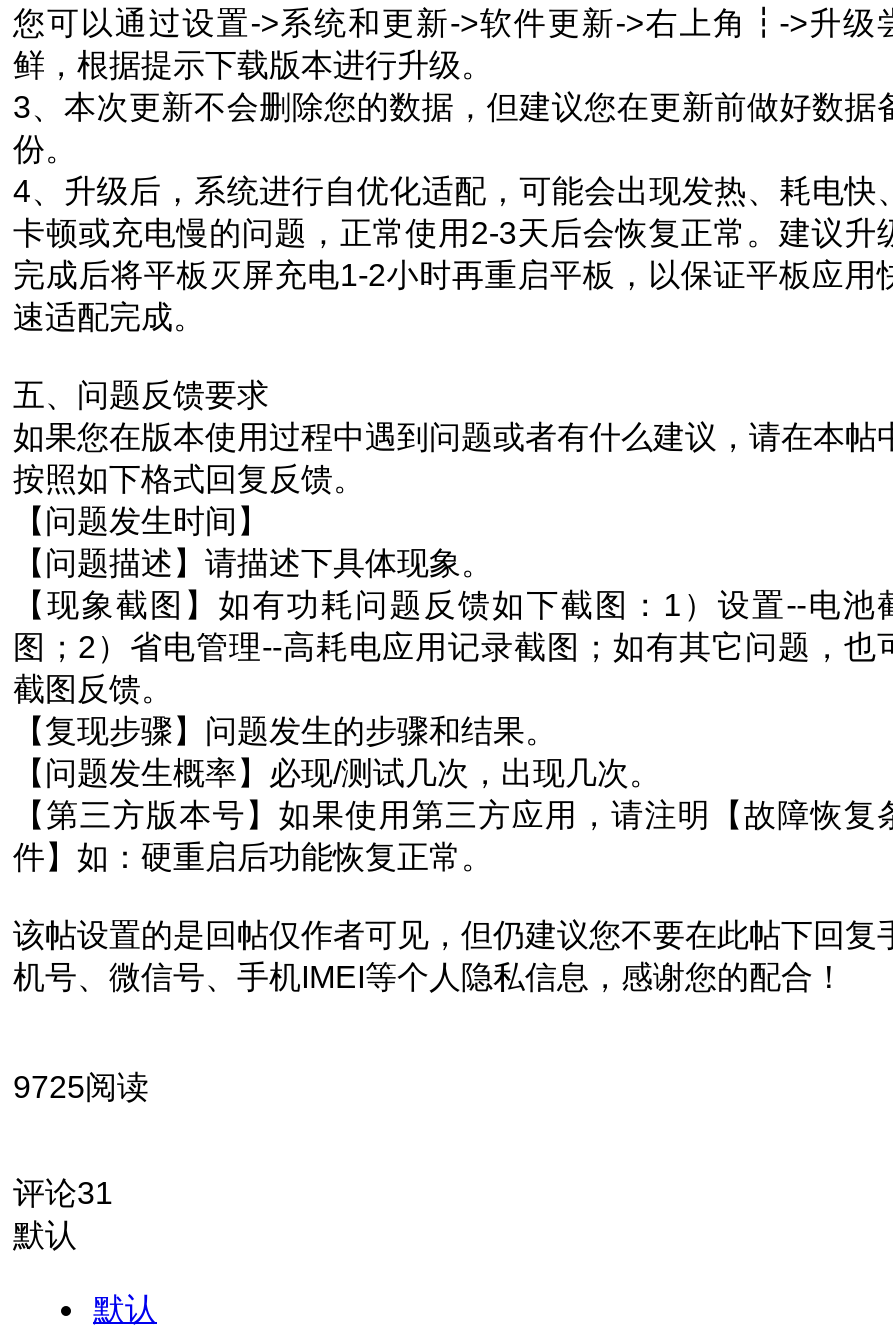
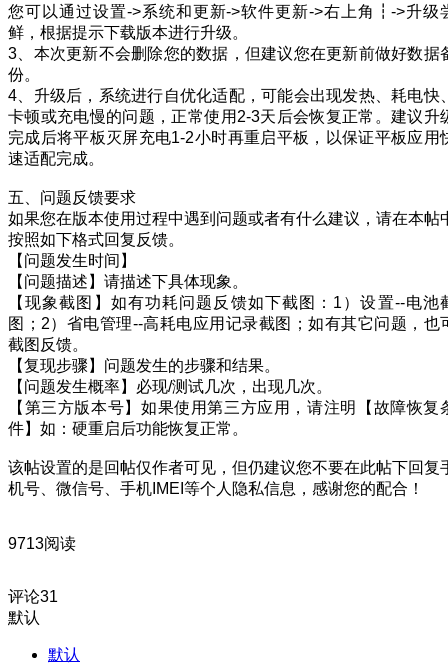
- 9725阅读
+ 9713阅读
